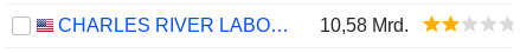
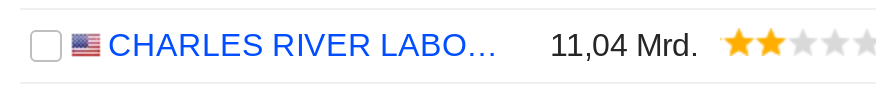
- 10,58 Mrd.
+ 11,04 Mrd.
